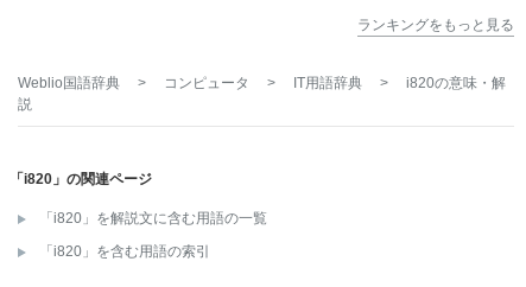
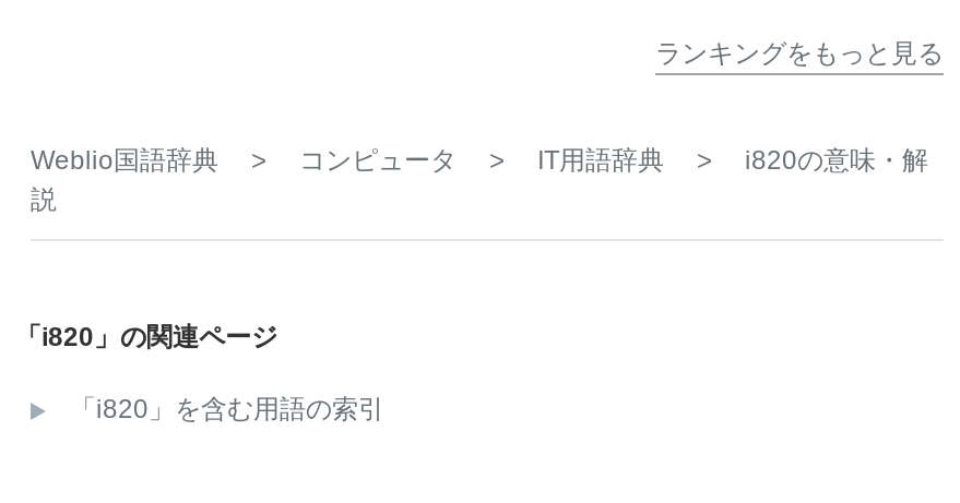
- 「i820」を解説文に含む用語の一覧
